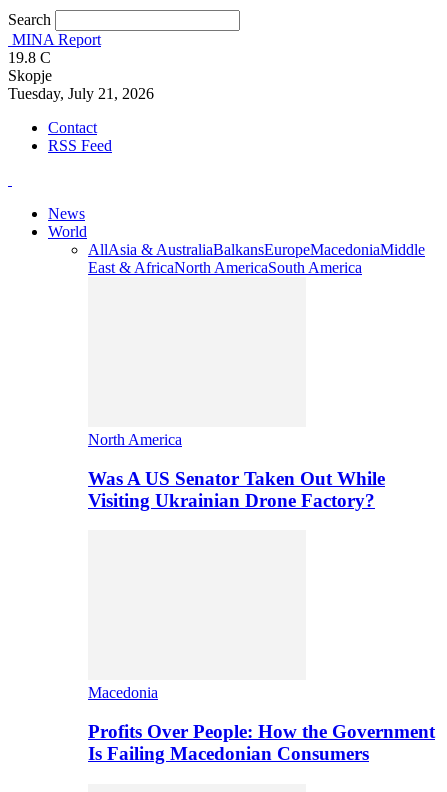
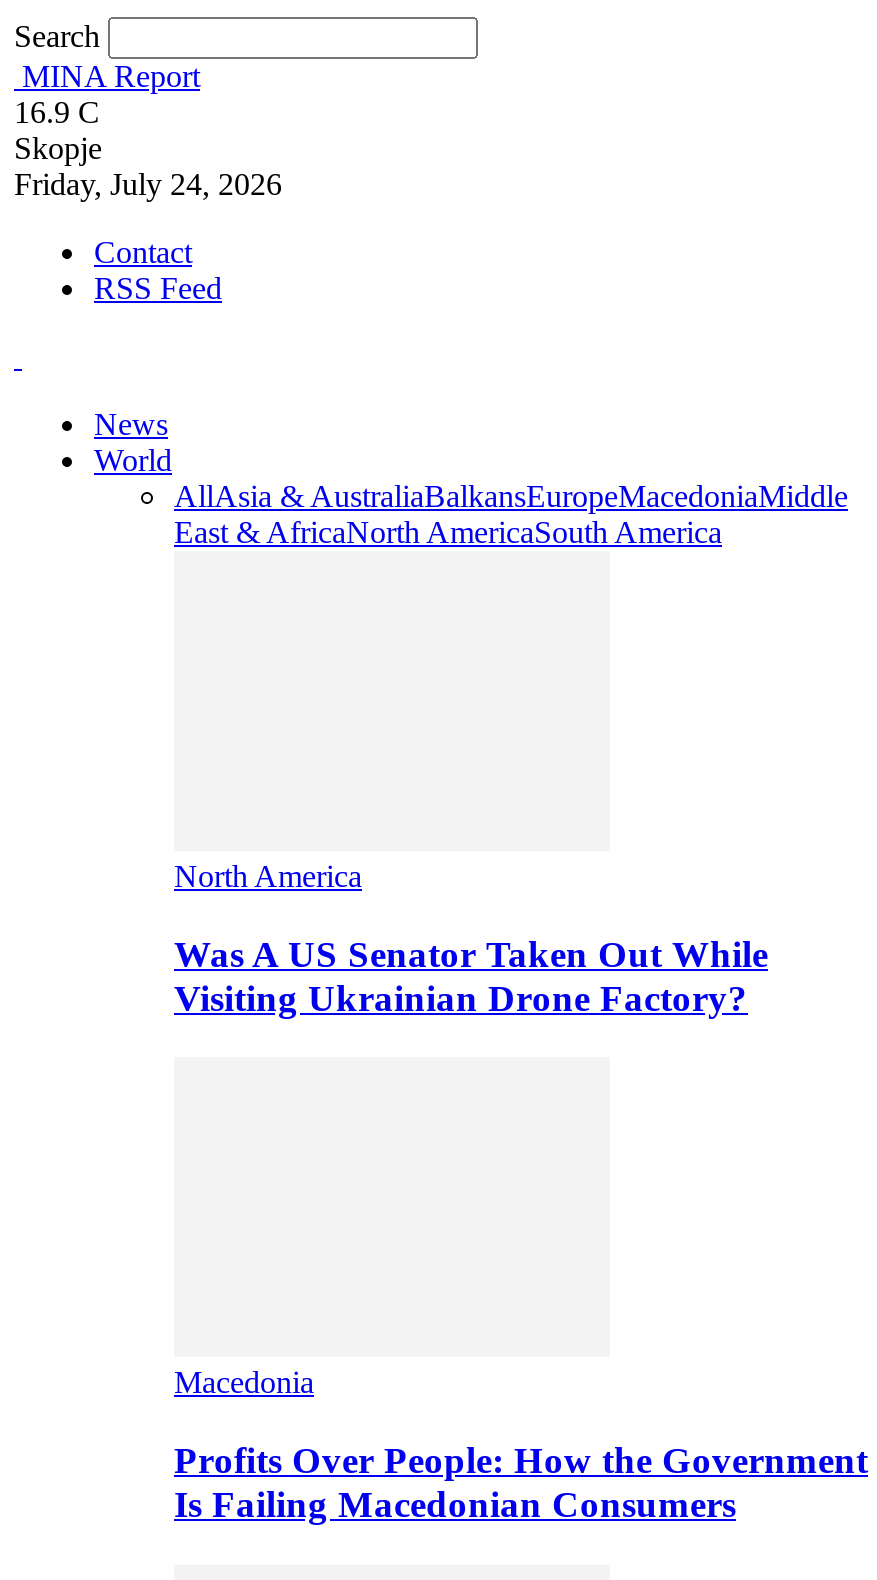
- 19.8 C
+ 16.9 C

- Tuesday, July 21, 2026
+ Friday, July 24, 2026
